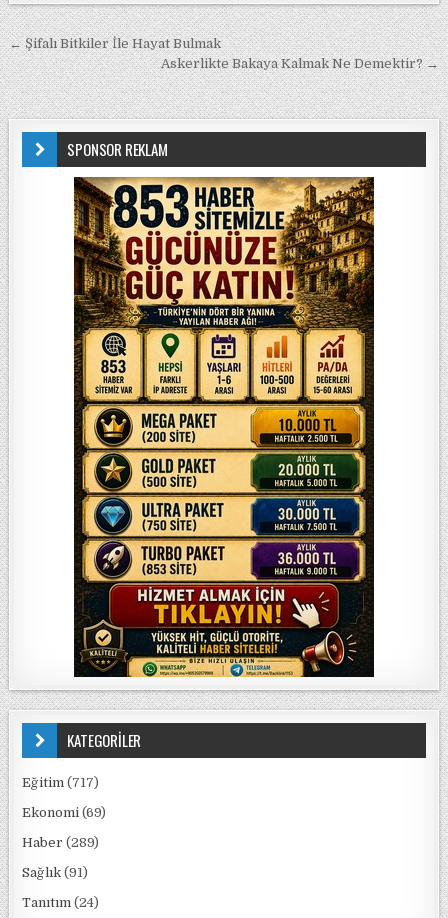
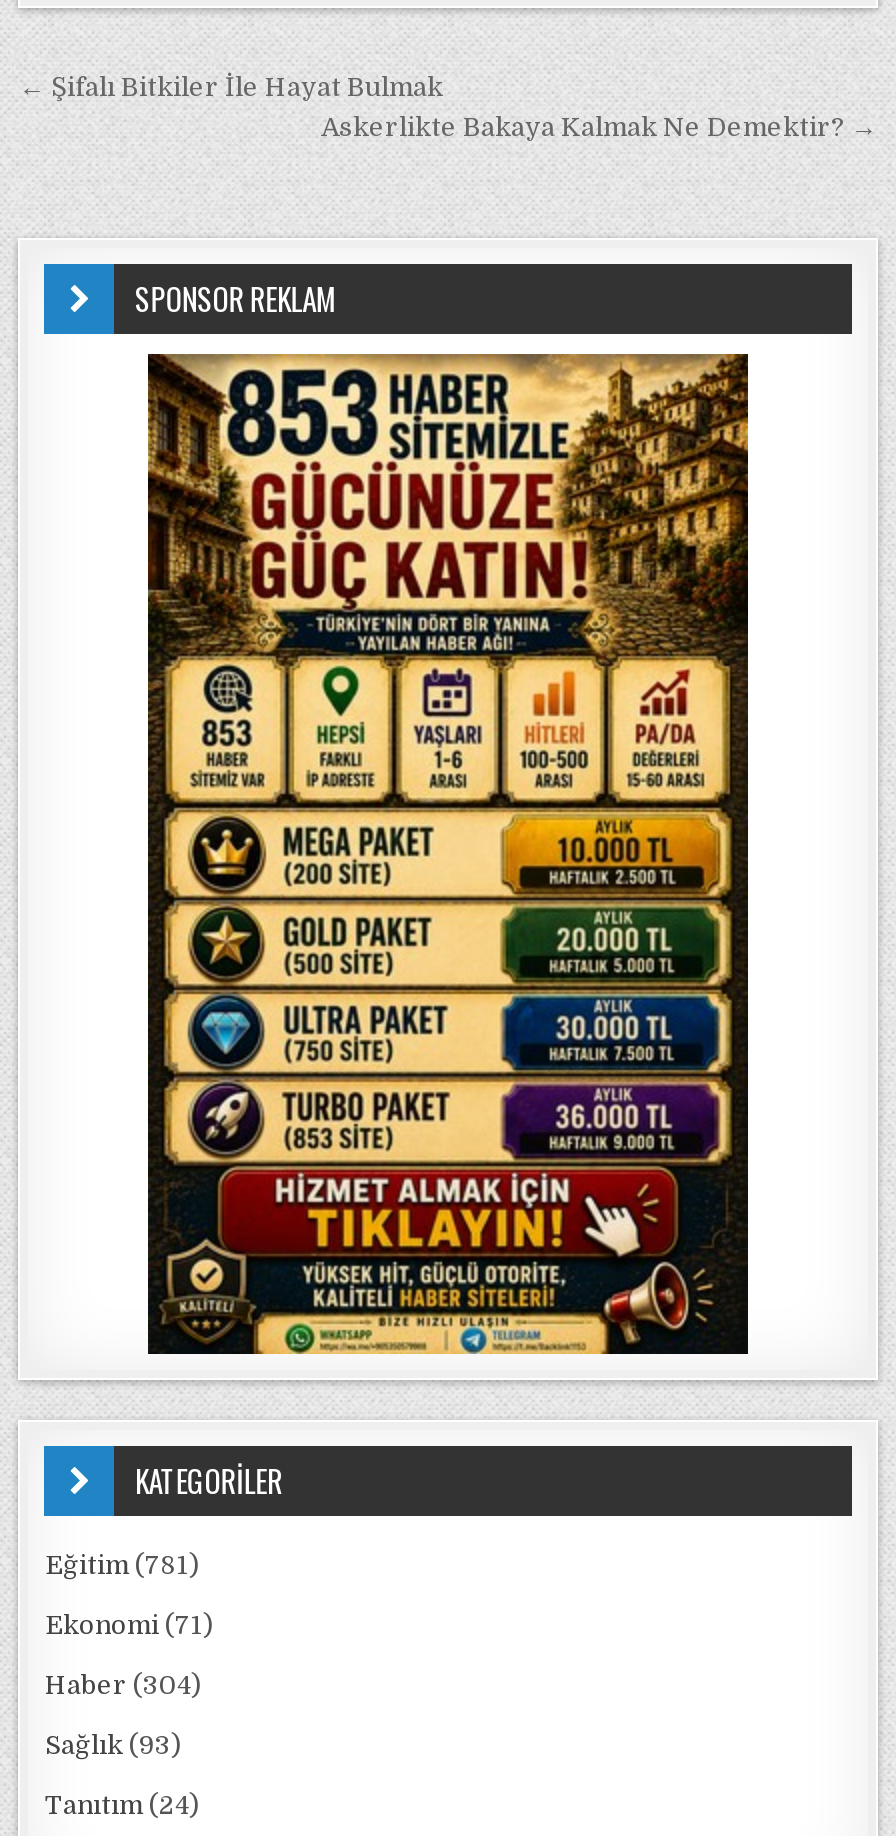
- Eğitim (717)
+ Eğitim (781)

- Ekonomi (69)
+ Ekonomi (71)

- Haber (289)
+ Haber (304)

- Sağlık (91)
+ Sağlık (93)
